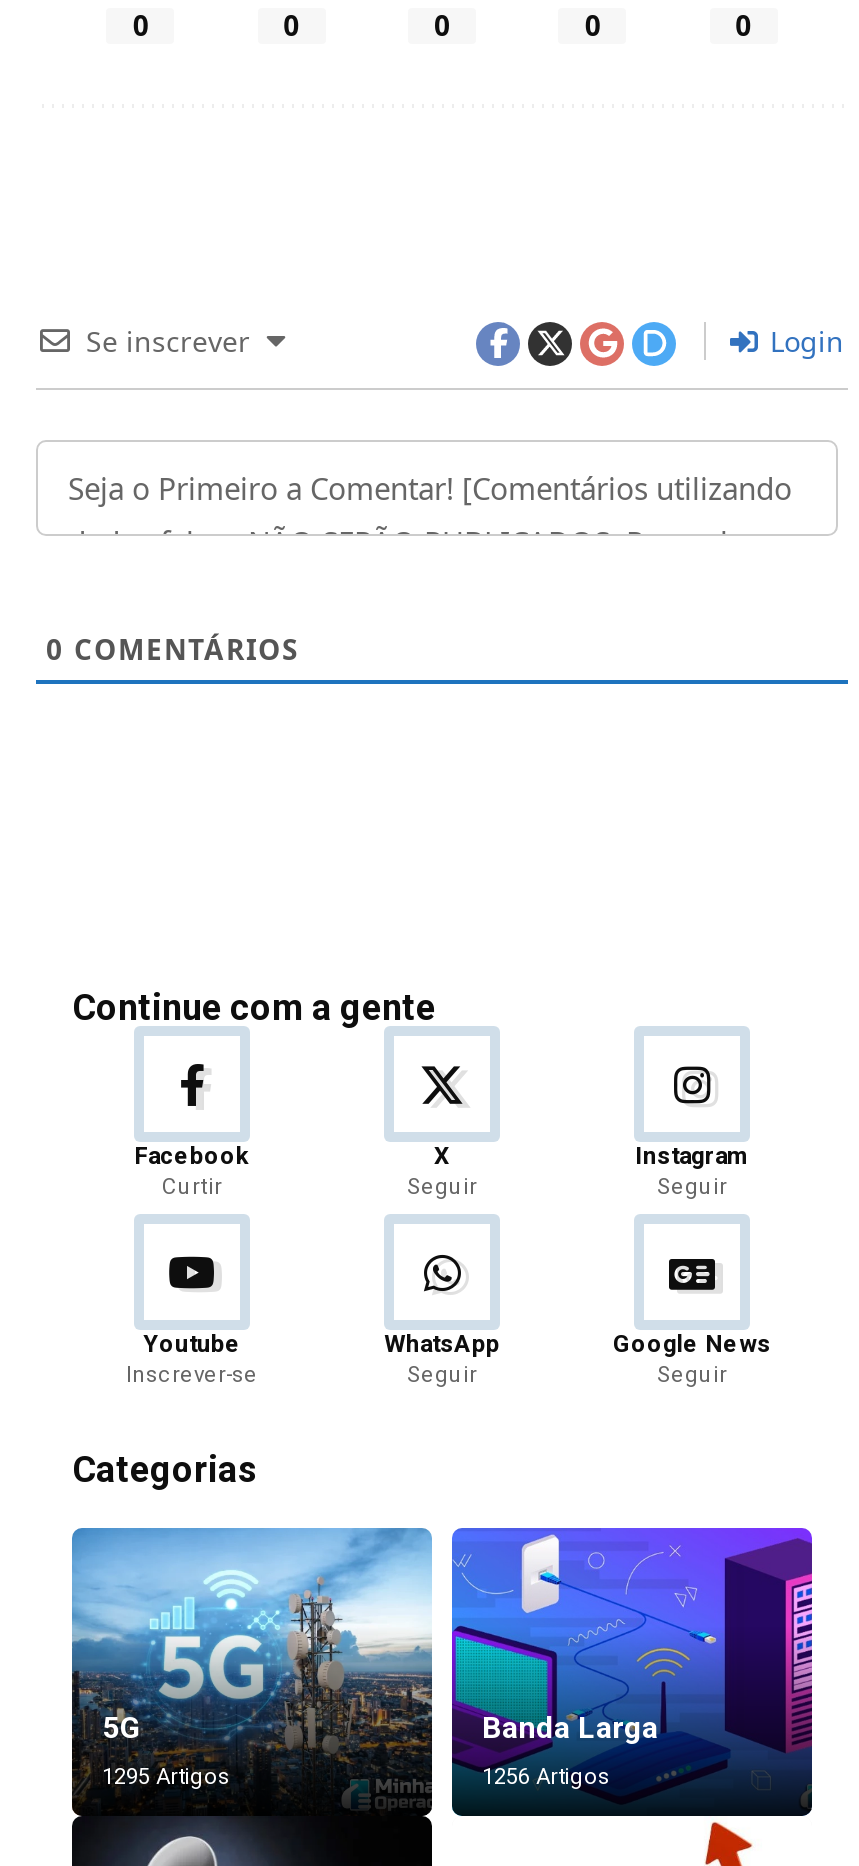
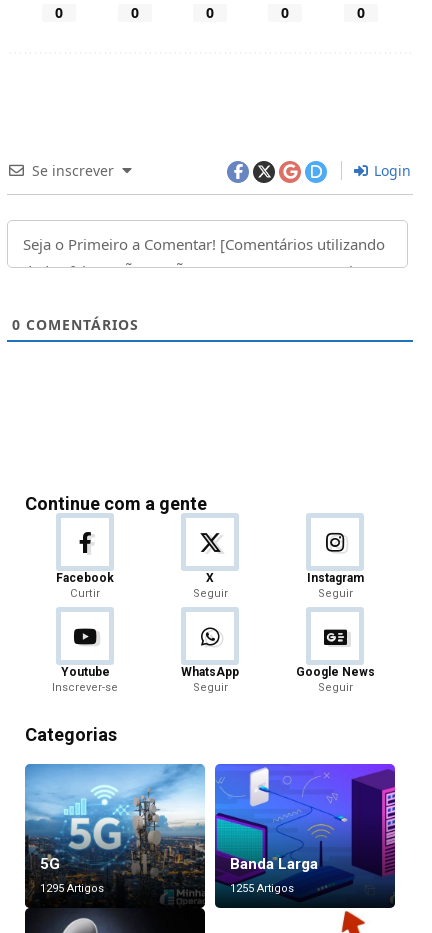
- 1256 Artigos
+ 1255 Artigos
